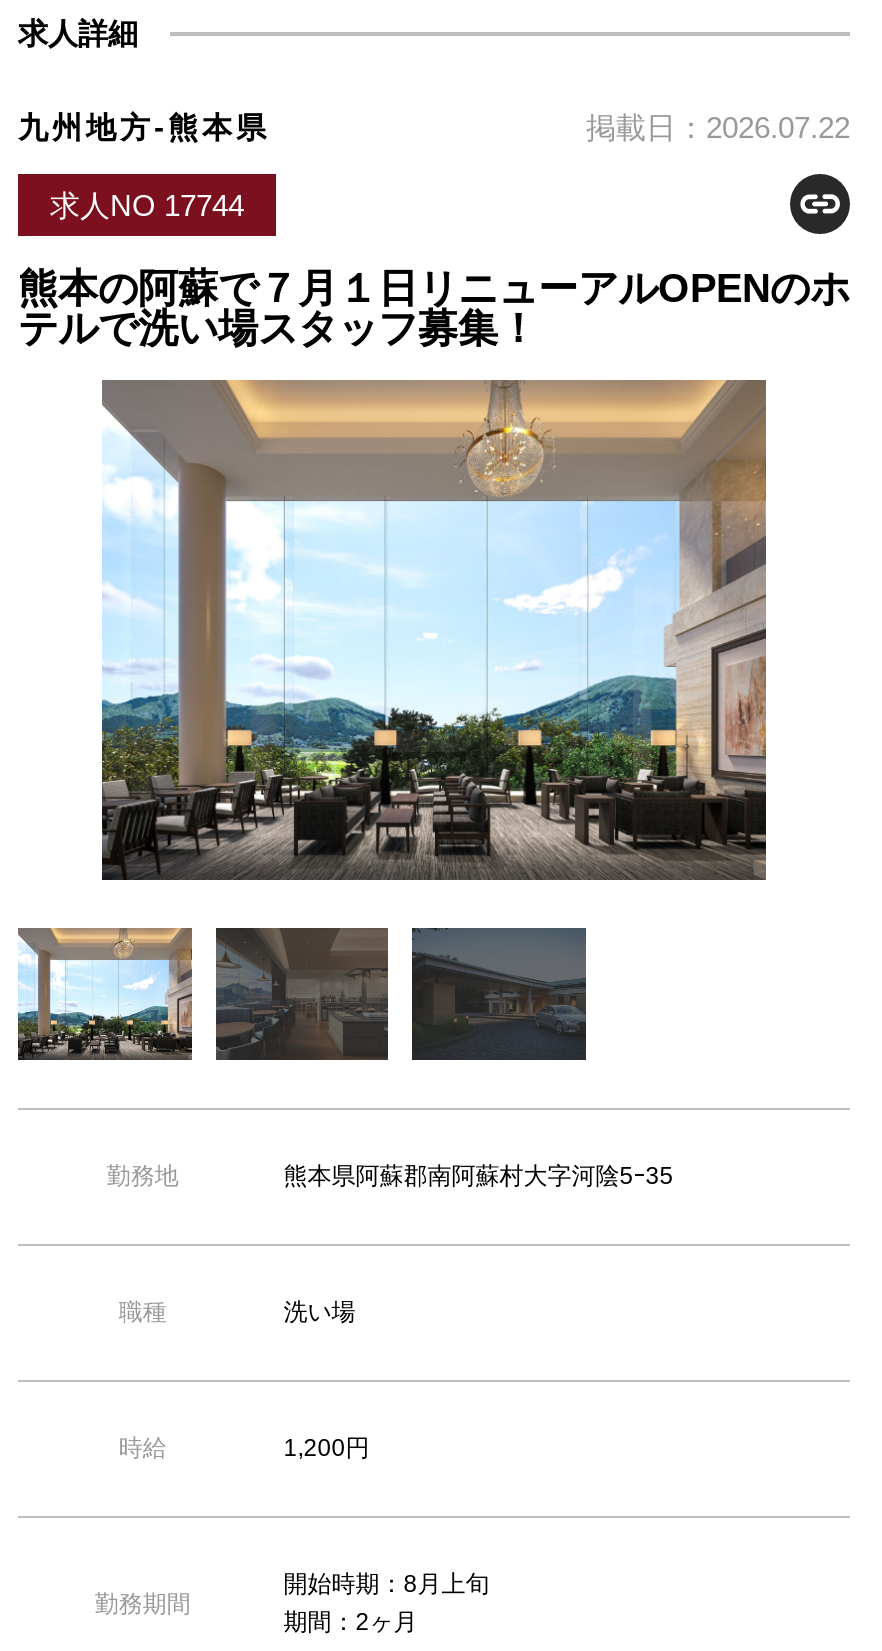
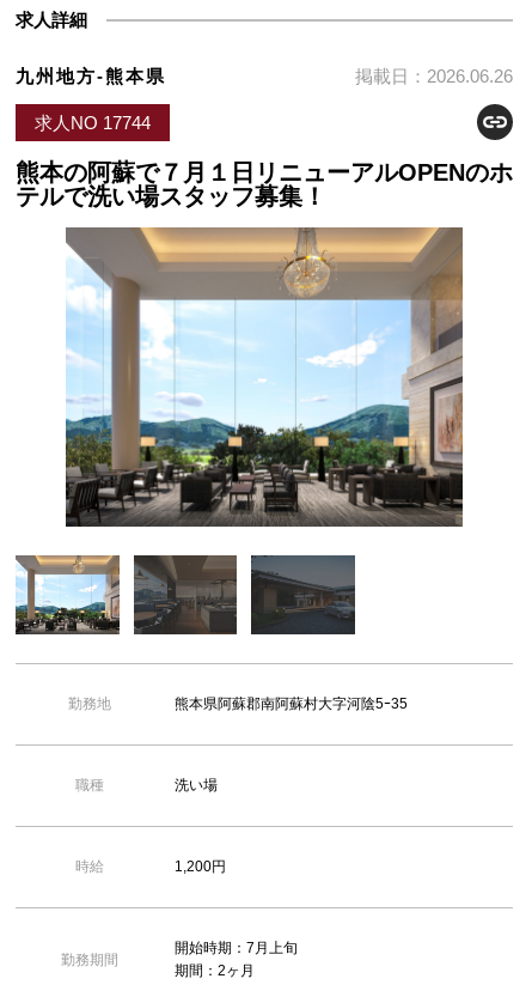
- 掲載日：2026.07.22
+ 掲載日：2026.06.26

- 開始時期：8月上旬
+ 開始時期：7月上旬
